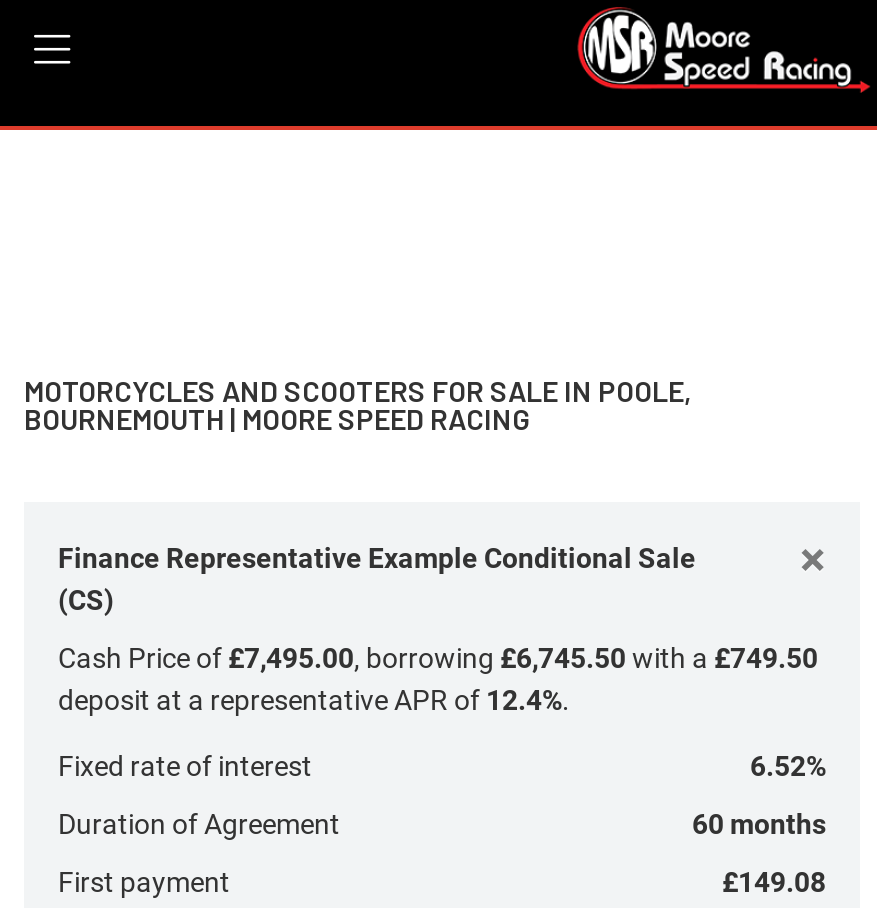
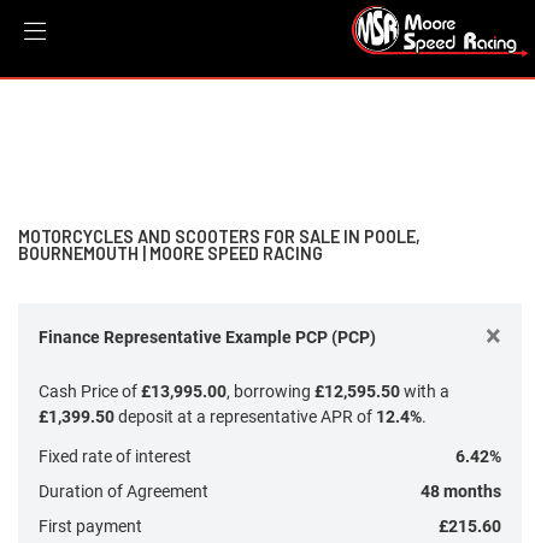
- Finance Representative Example Conditional Sale
- (CS)
+ Finance Representative Example PCP (PCP)

- Cash Price of £7,495.00, borrowing £6,745.50 with a £749.50
- deposit at a representative APR of 12.4%.
+ Cash Price of £13,995.00, borrowing £12,595.50with a
+ £1,399.50 deposit at a representative APR of 12.4%.

- 6.52%
+ 6.42%

- 60 months
+ 48 months

- £149.08
+ £215.60
